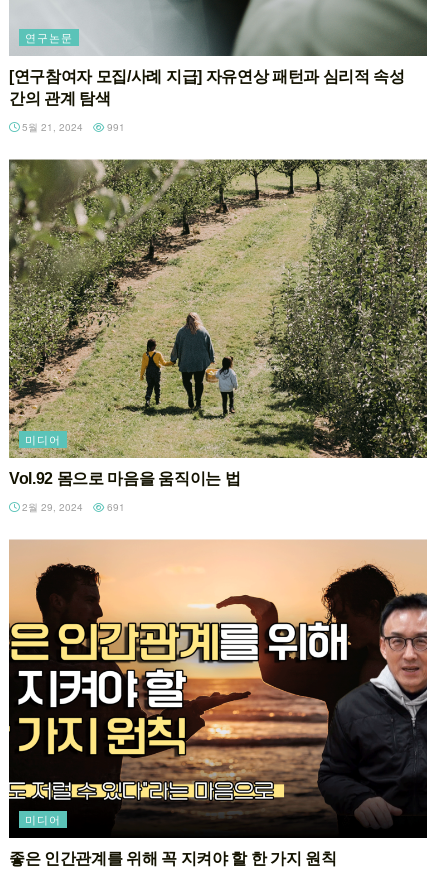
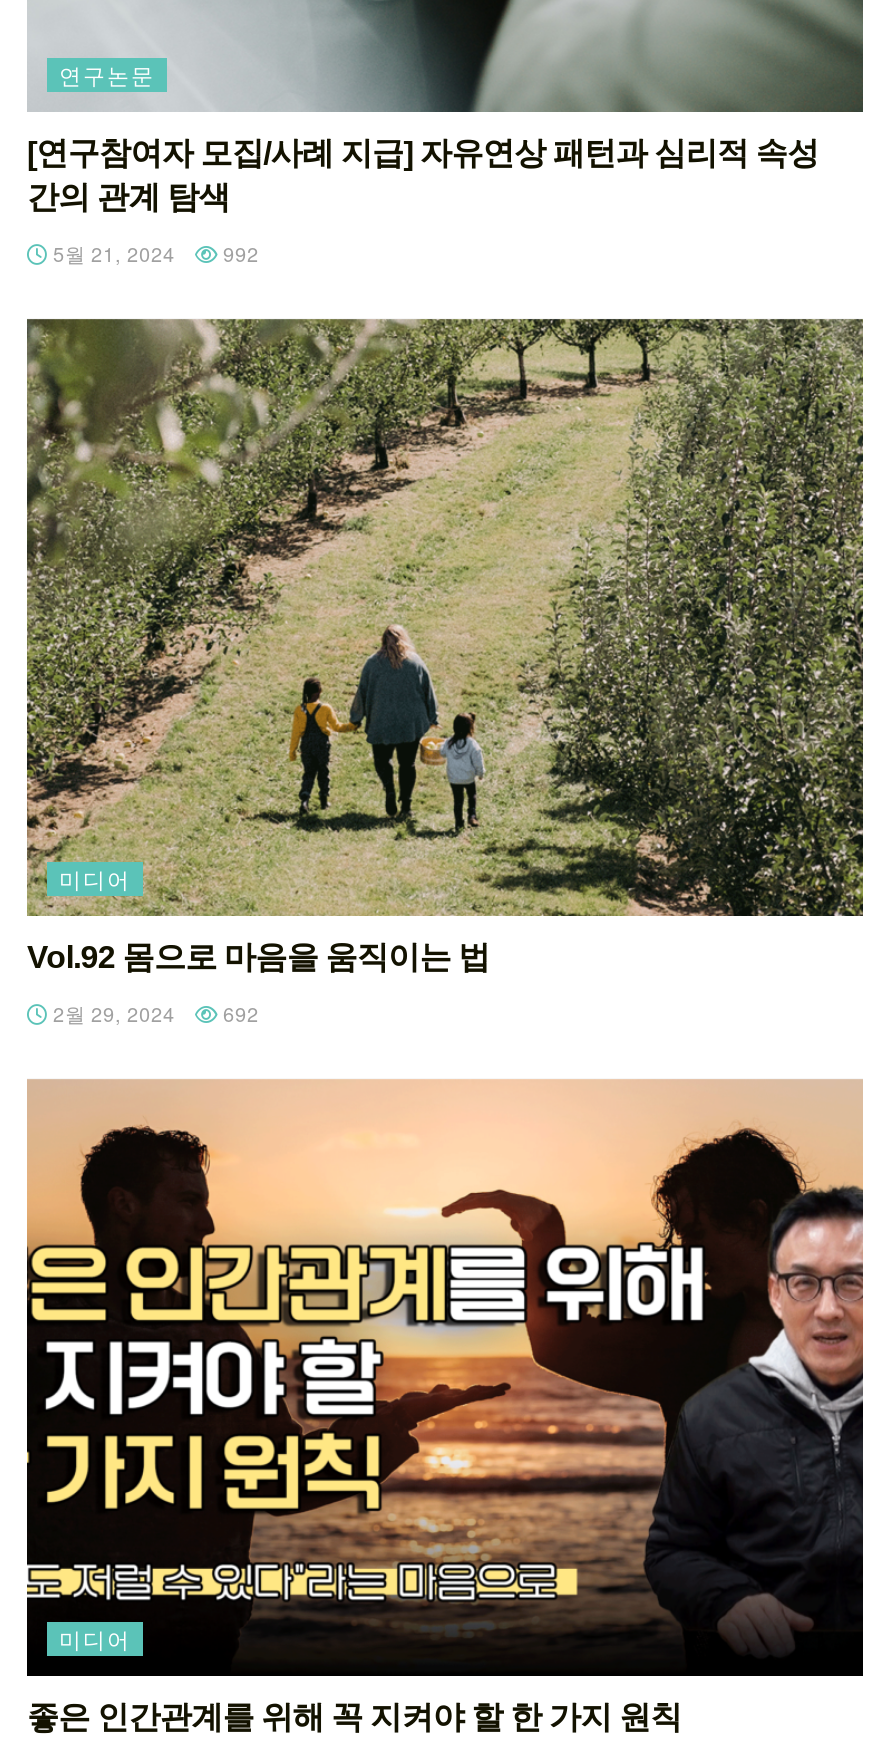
- 5월 21, 2024 991
+ 5월 21, 2024 992

- 2월 29, 2024 691
+ 2월 29, 2024 692
